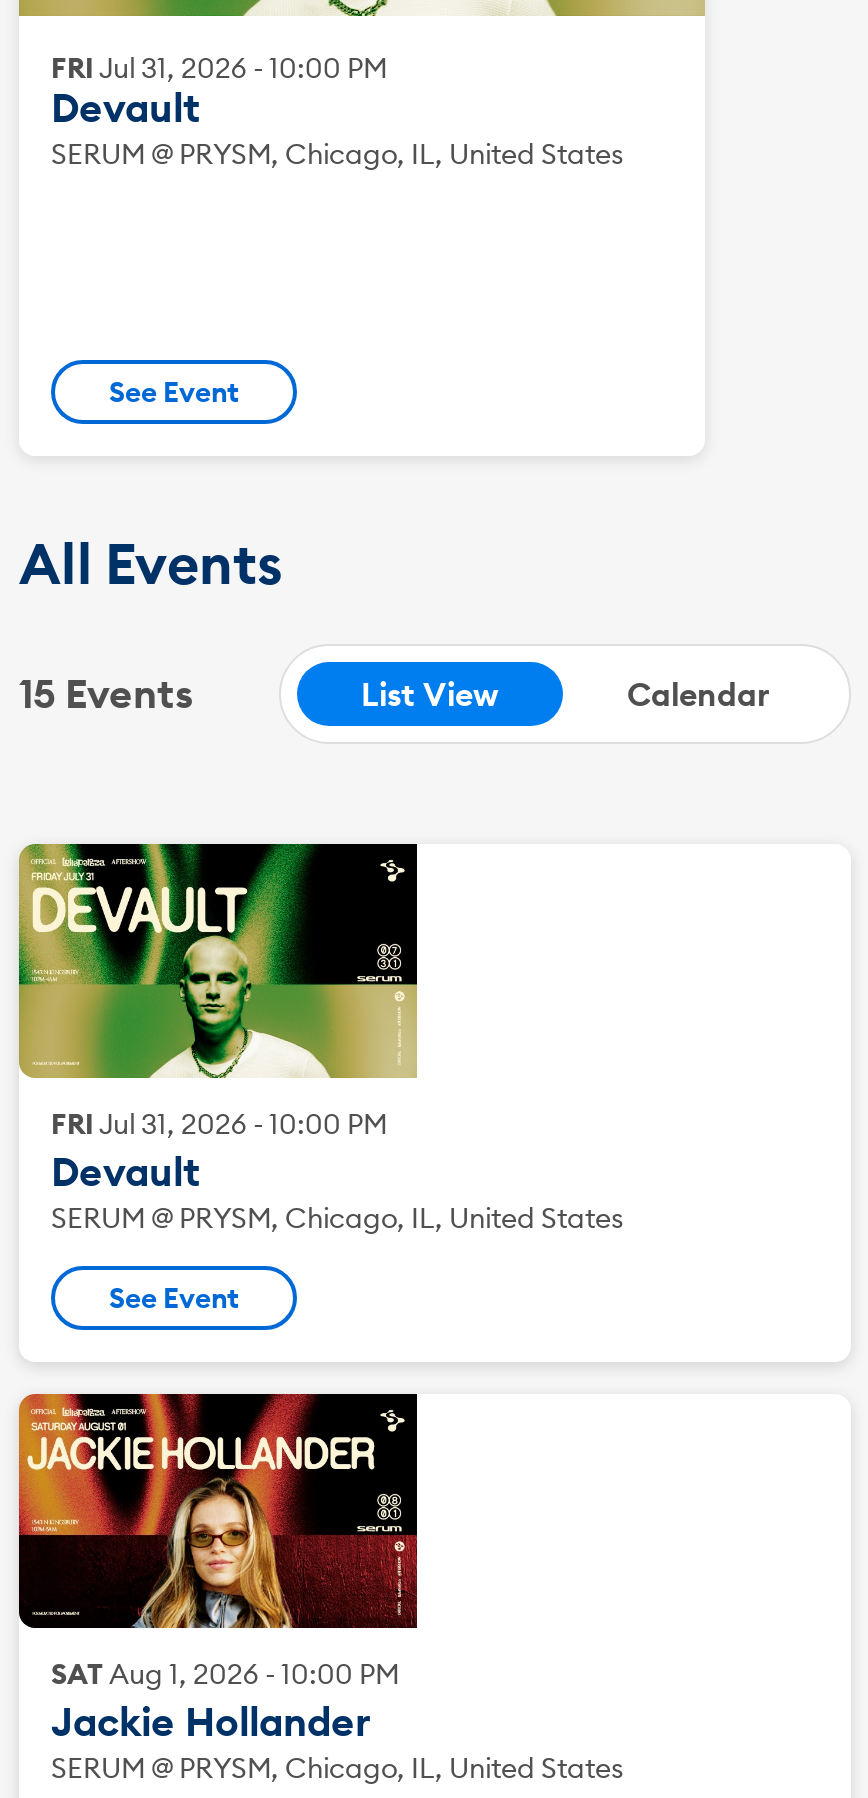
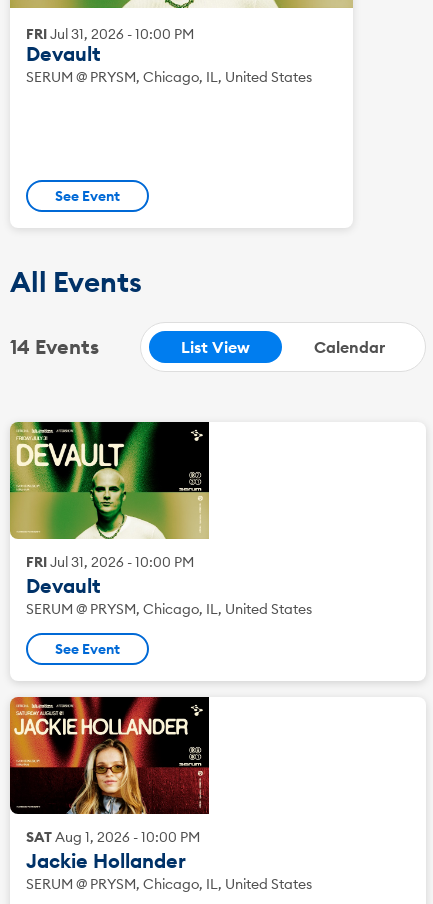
- 15 Events
+ 14 Events
